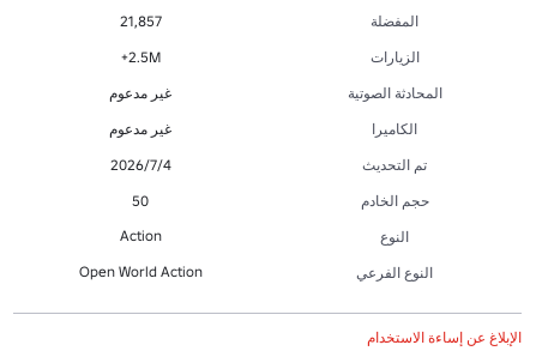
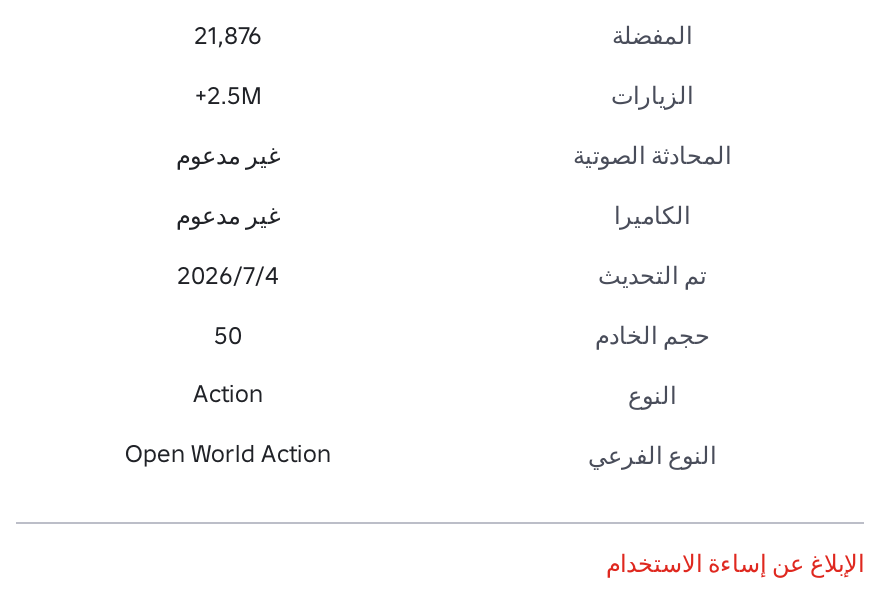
- 21,857
+ 21,876
